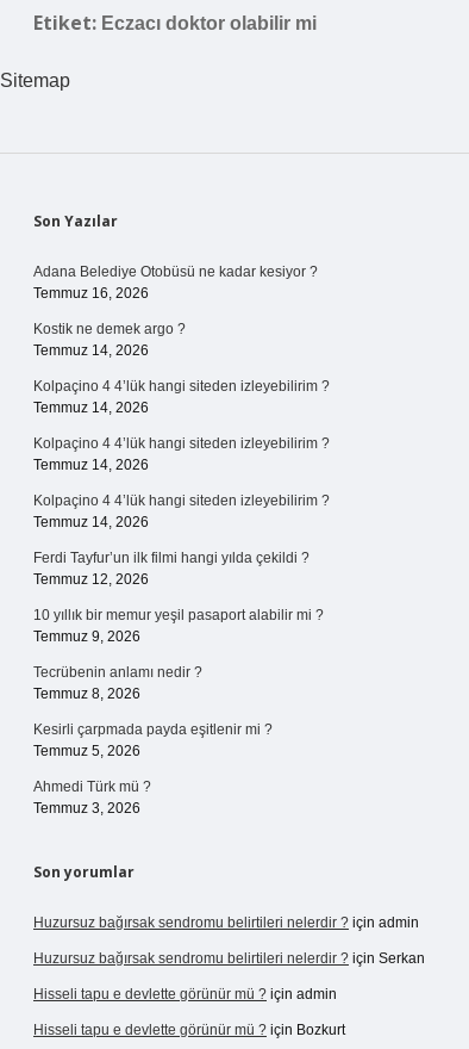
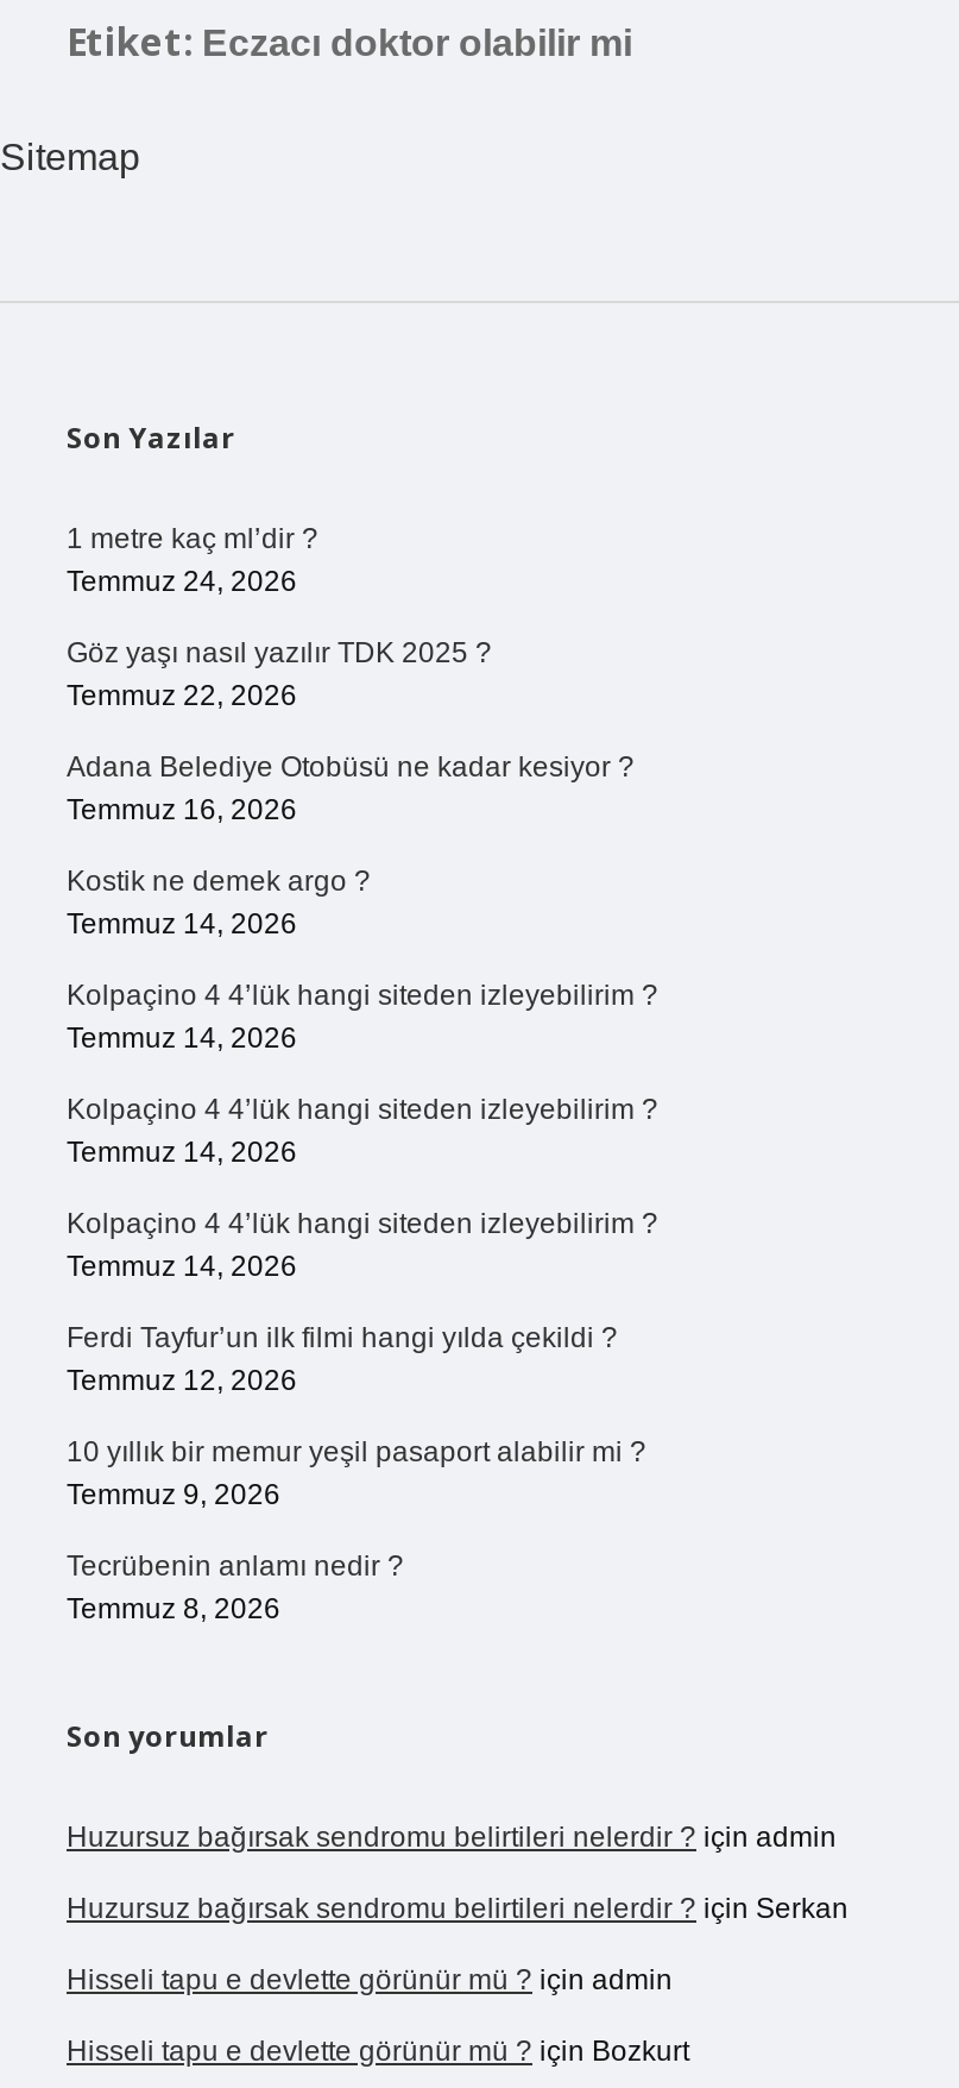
+ 1 metre kaç ml’dir ?
+ Temmuz 24, 2026
+ Göz yaşı nasıl yazılır TDK 2025 ?
+ Temmuz 22, 2026

moved down: Adana Belediye Otobüsü ne kadar kesiyor ? | Temmuz 16, 2026 | Kostik ne demek argo ? | ... | Tecrübenin anlamı nedir ? | Temmuz 8, 2026

- Kesirli çarpmada payda eşitlenir mi ?
- Temmuz 5, 2026
- Ahmedi Türk mü ?
- Temmuz 3, 2026
